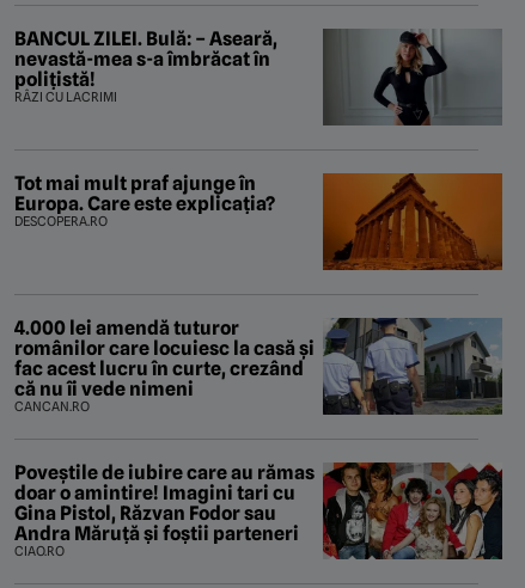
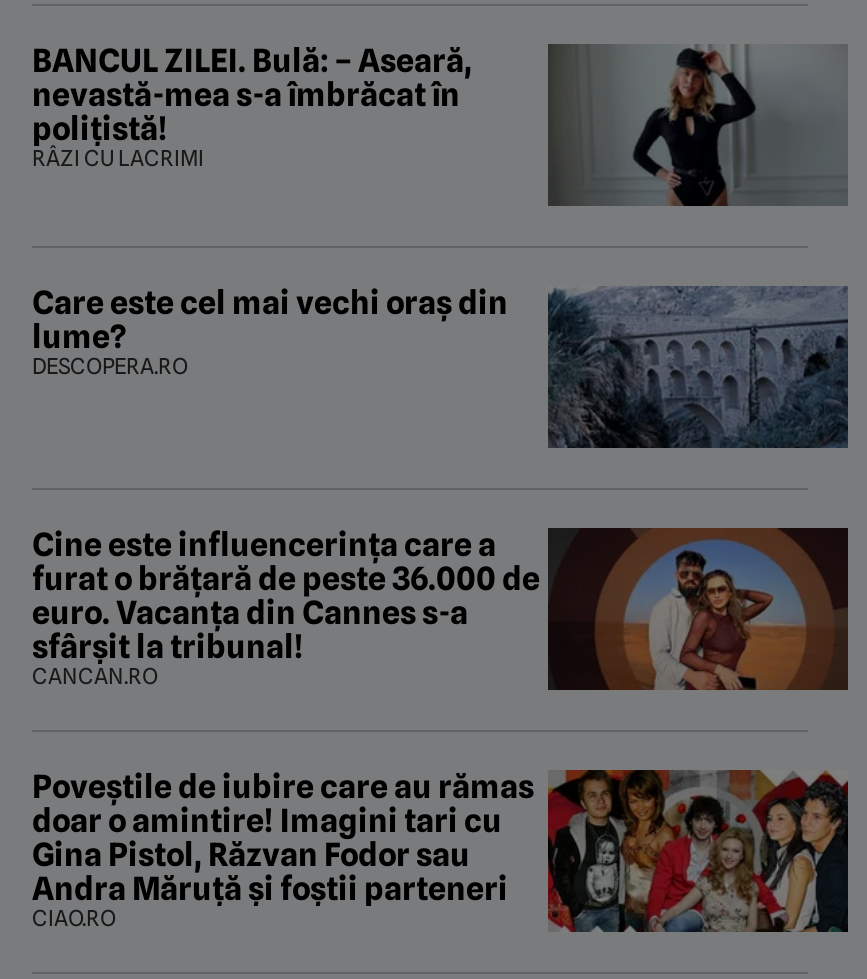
- [image]
- Tot mai mult praf ajunge în
- Europa. Care este explicația?
+ [image]
+ Care este cel mai vechi oraș din
+ lume?

- [image]
- 4.000 lei amendă tuturor
- românilor care locuiesc la casă și
- fac acest lucru în curte, crezând
- că nu îi vede nimeni
+ [image]
+ Cine este influencerința care a
+ furat o brățară de peste 36.000 de
+ euro. Vacanța din Cannes s-a
+ sfârșit la tribunal!
